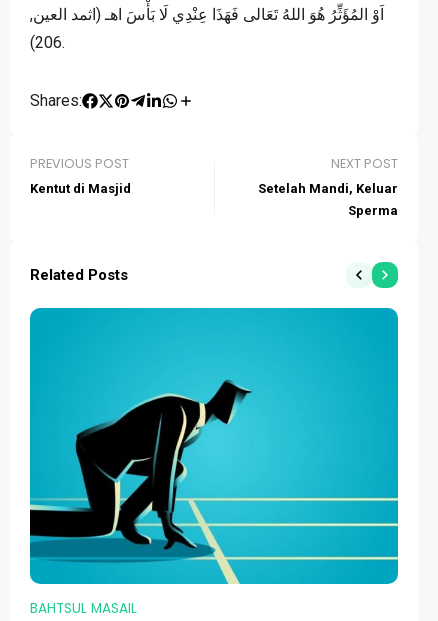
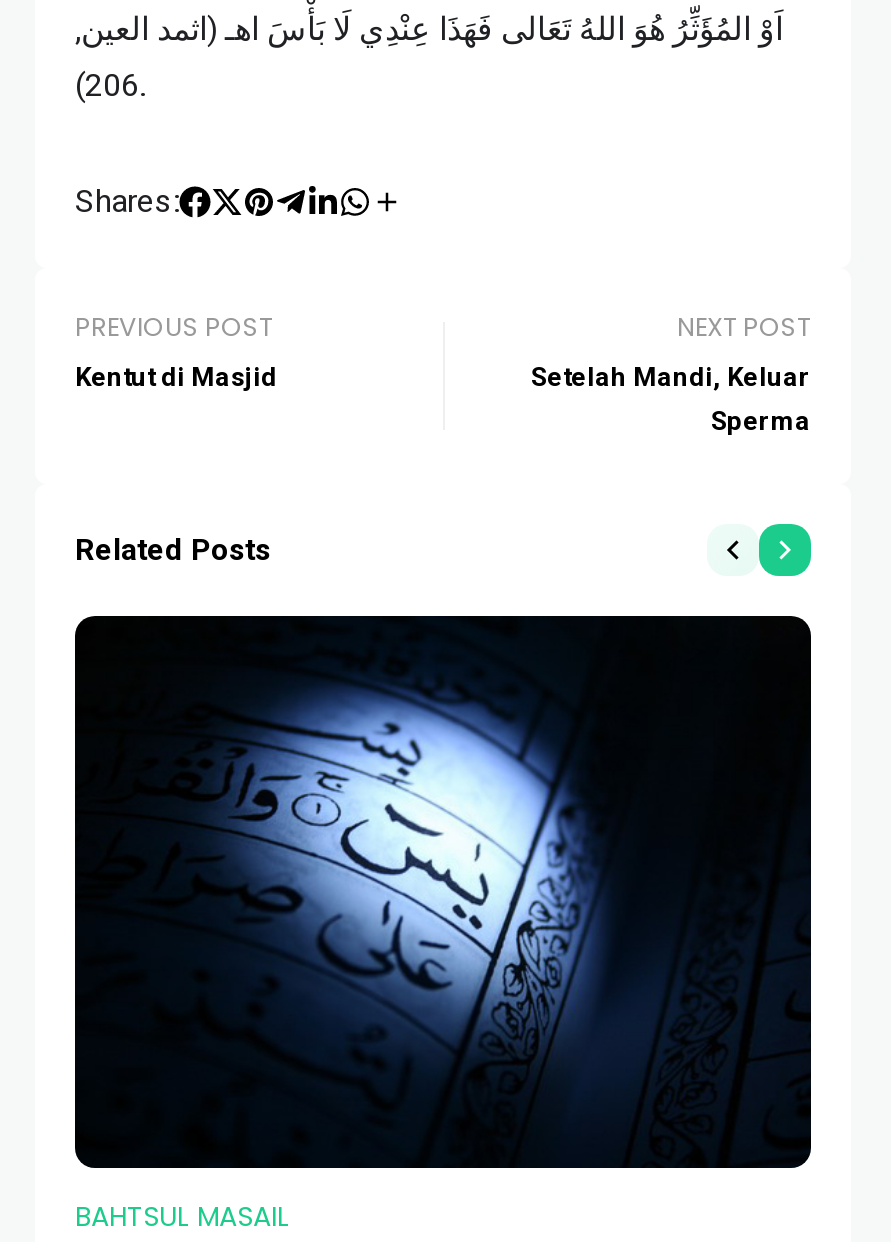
- [image]
+ [image]
